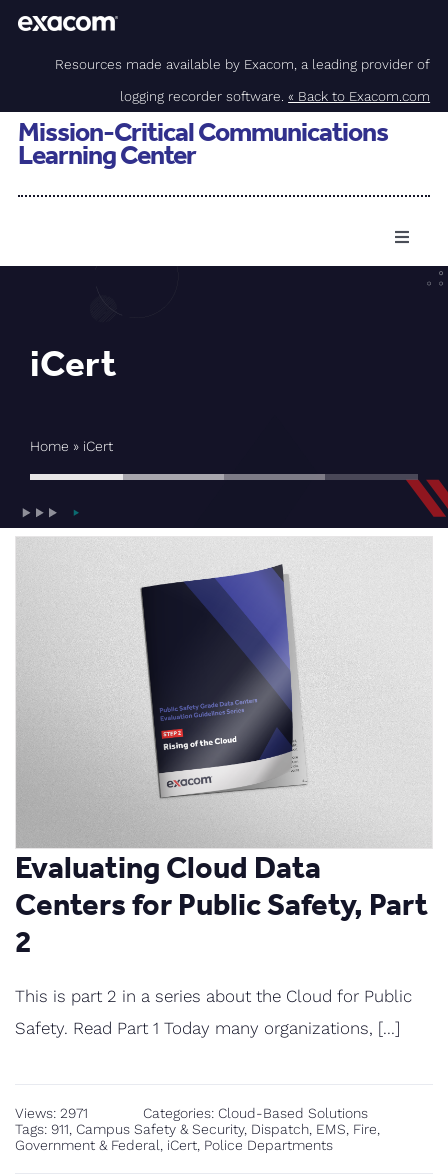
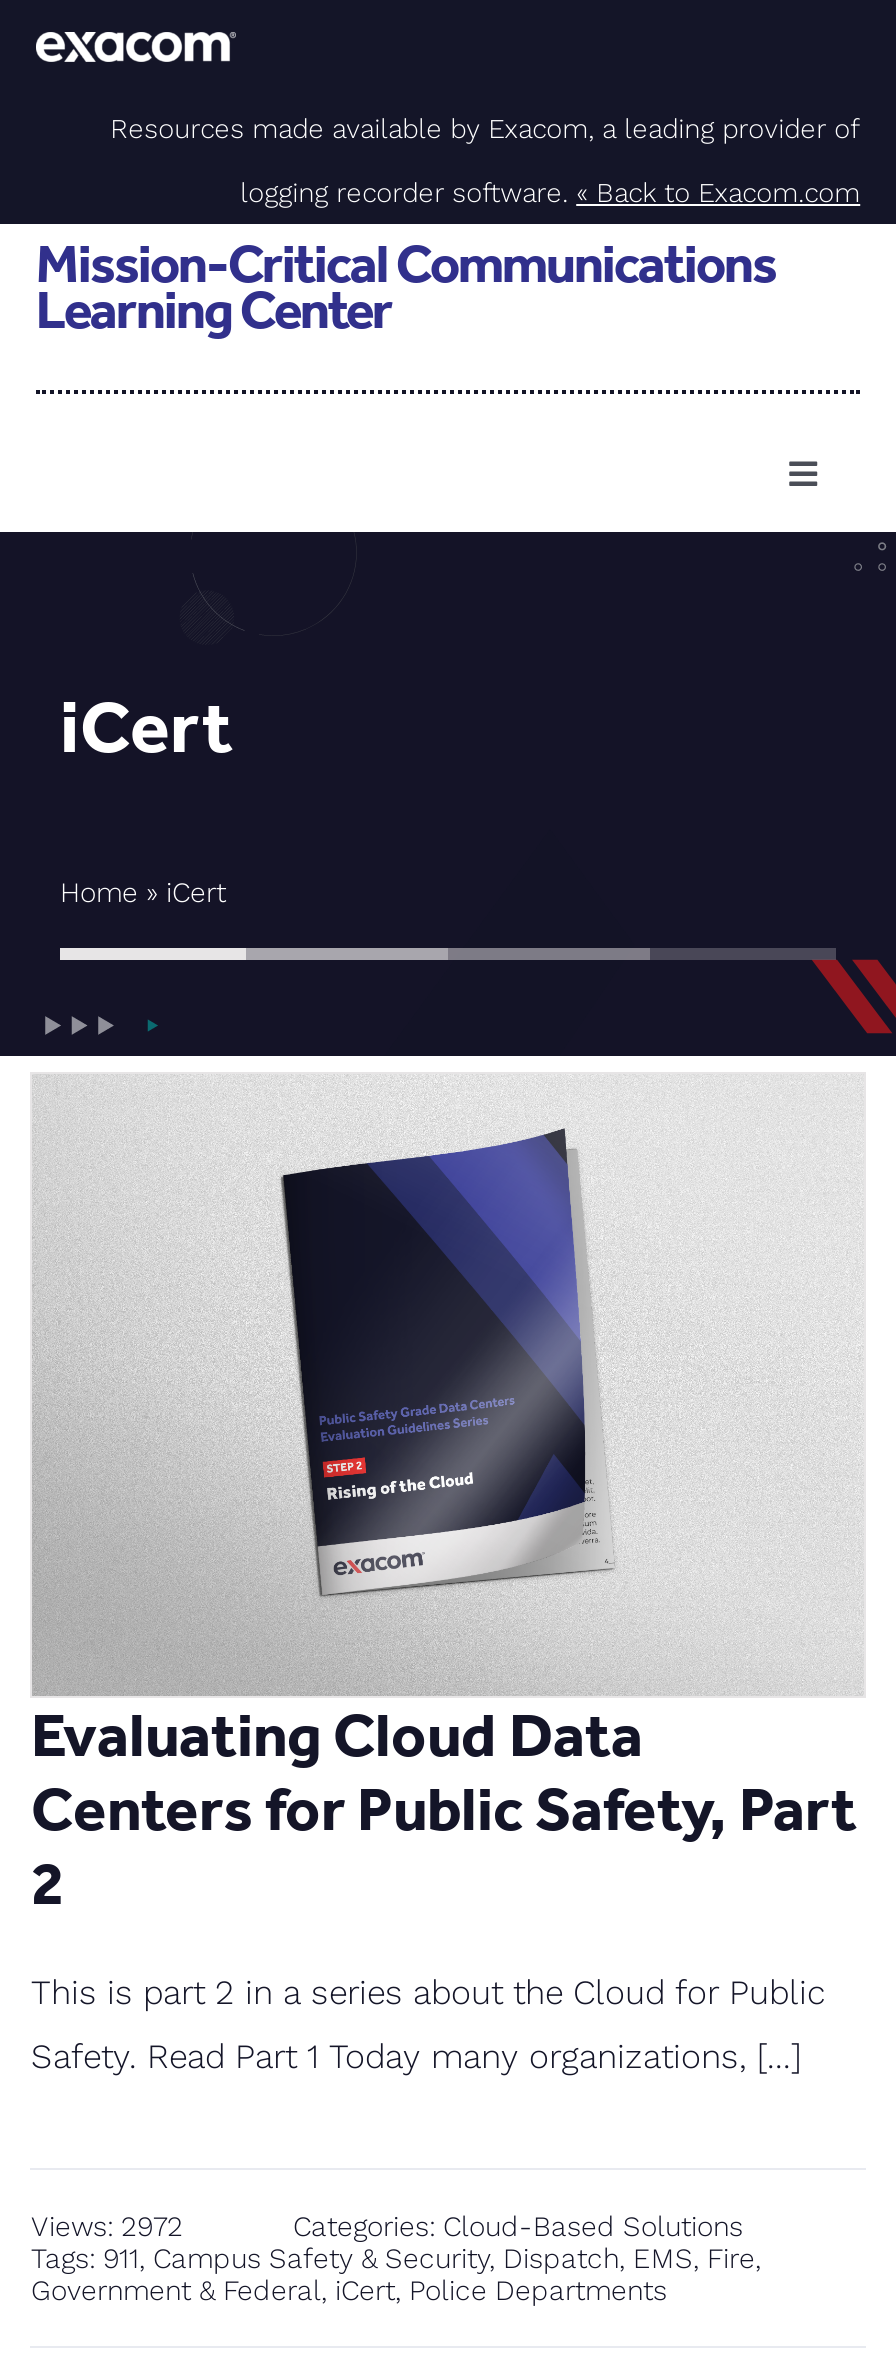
- Views: 2971
+ Views: 2972
